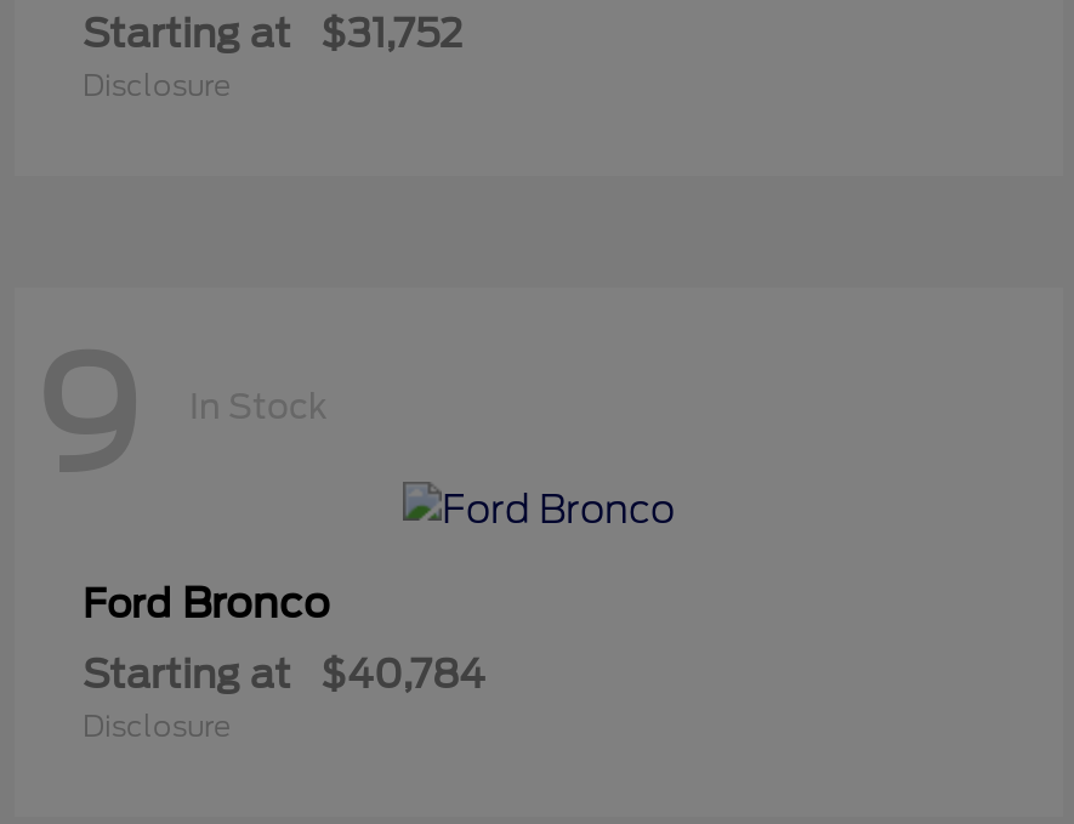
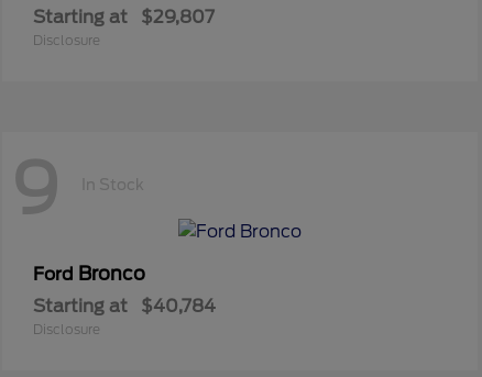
- Starting at $31,752
+ Starting at $29,807
